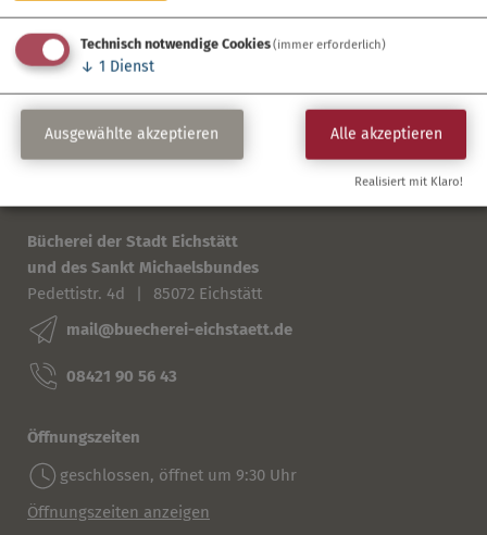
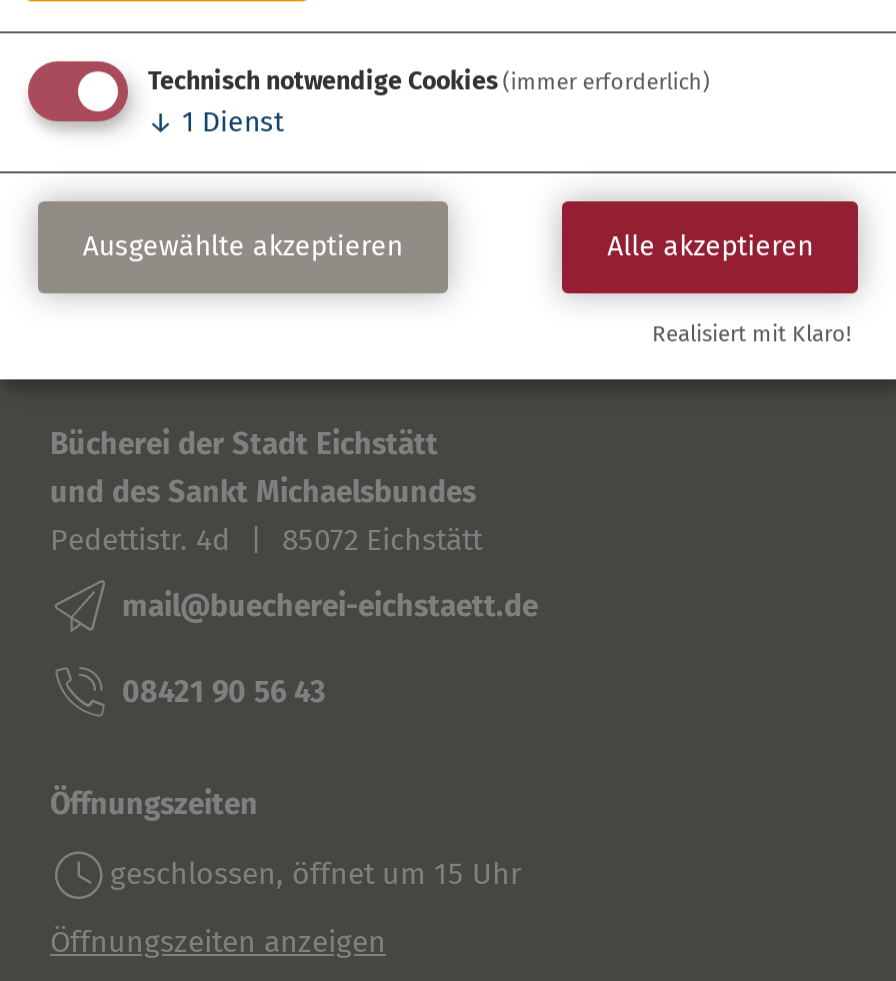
- geschlossen, öffnet um 9:30 Uhr
+ geschlossen, öffnet um 15 Uhr
